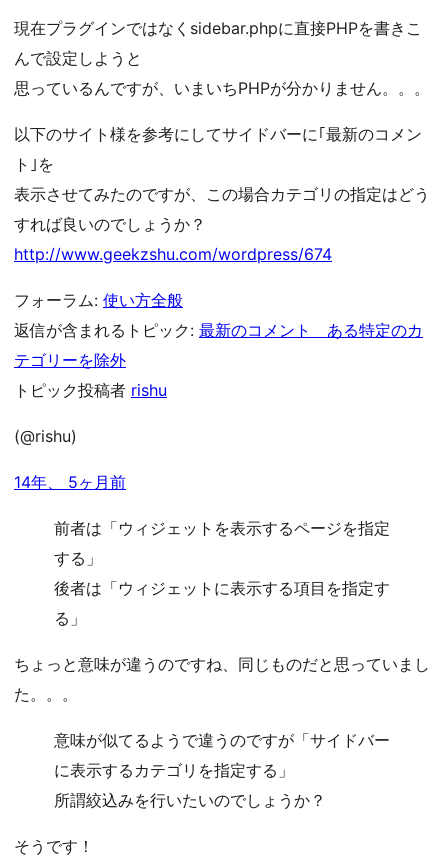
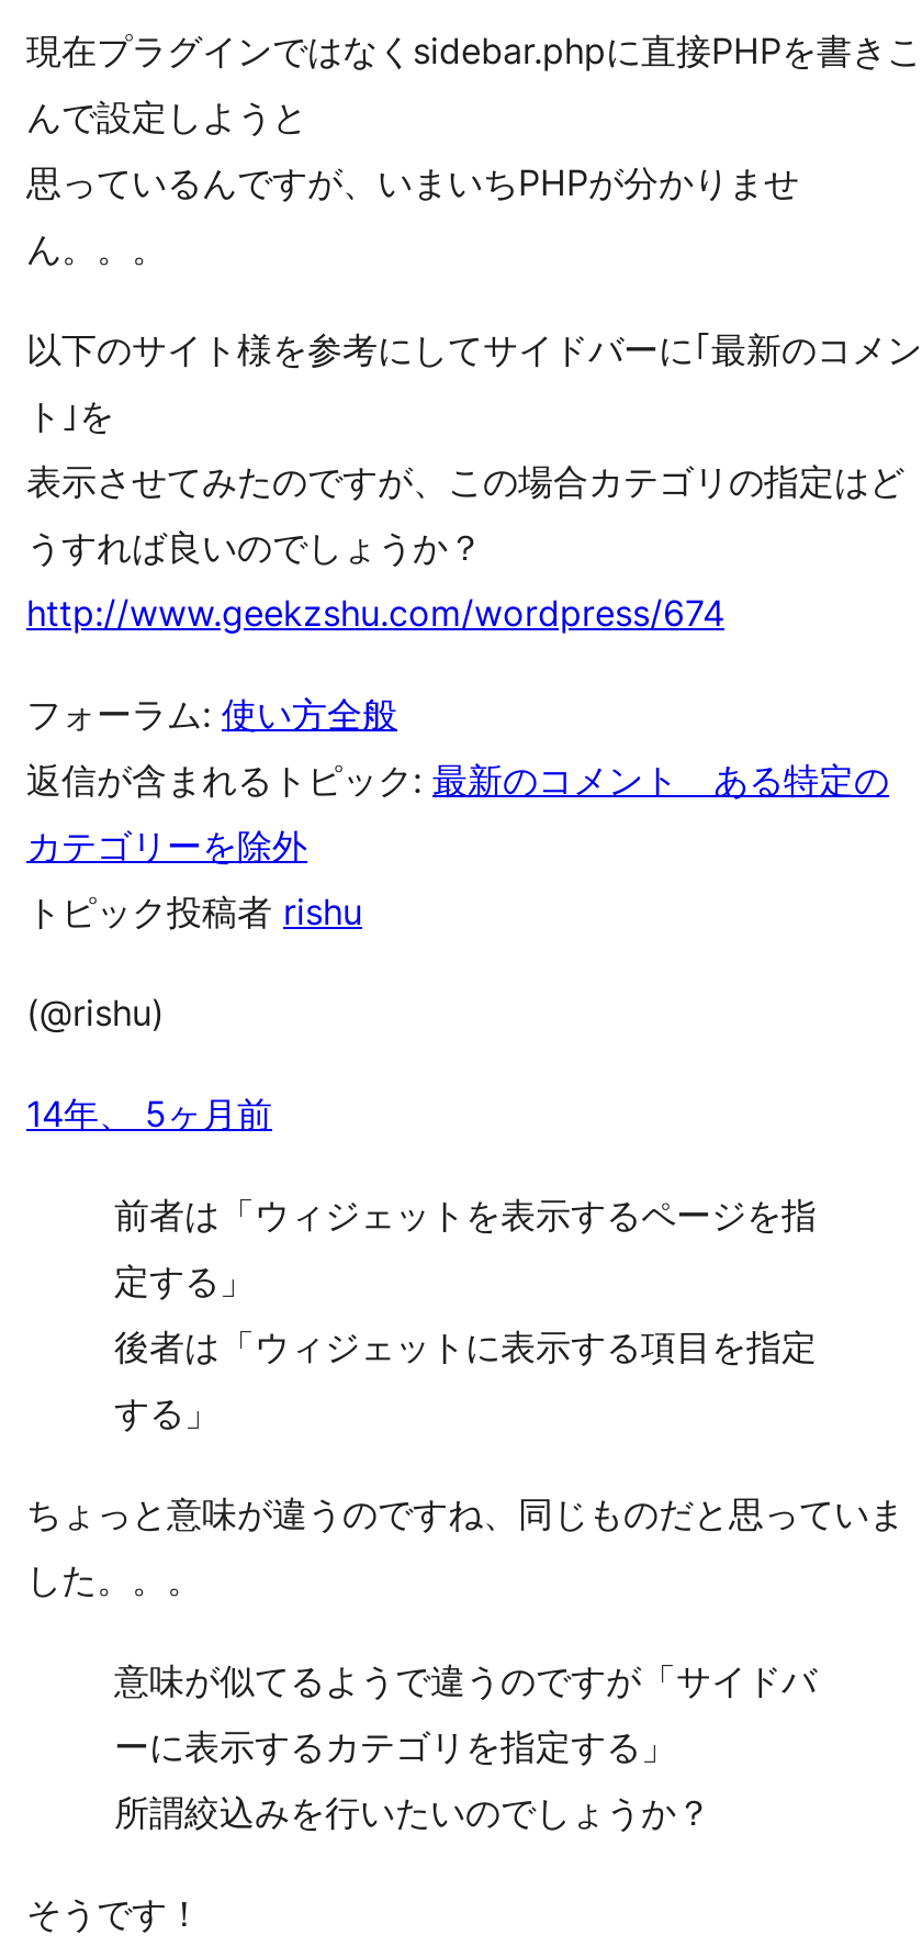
- 前者は「ウィジェットを表示するページを指定
+ 前者は「ウィジェットを表示するページを指
+ 定する」
+ 後者は「ウィジェットに表示する項目を指定

moved down: する」

- 後者は「ウィジェットに表示する項目を指定す
- る」
- ちょっと意味が違うのですね、同じものだと思っていまし
- た。。。
- 意味が似てるようで違うのですが「サイドバー
- に表示するカテゴリを指定する」
+ ちょっと意味が違うのですね、同じものだと思っていま
+ した。。。
+ 意味が似てるようで違うのですが「サイドバ
+ ーに表示するカテゴリを指定する」
